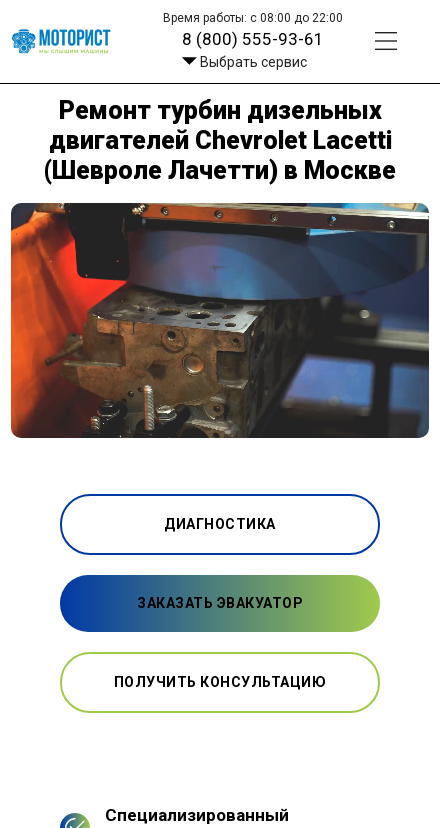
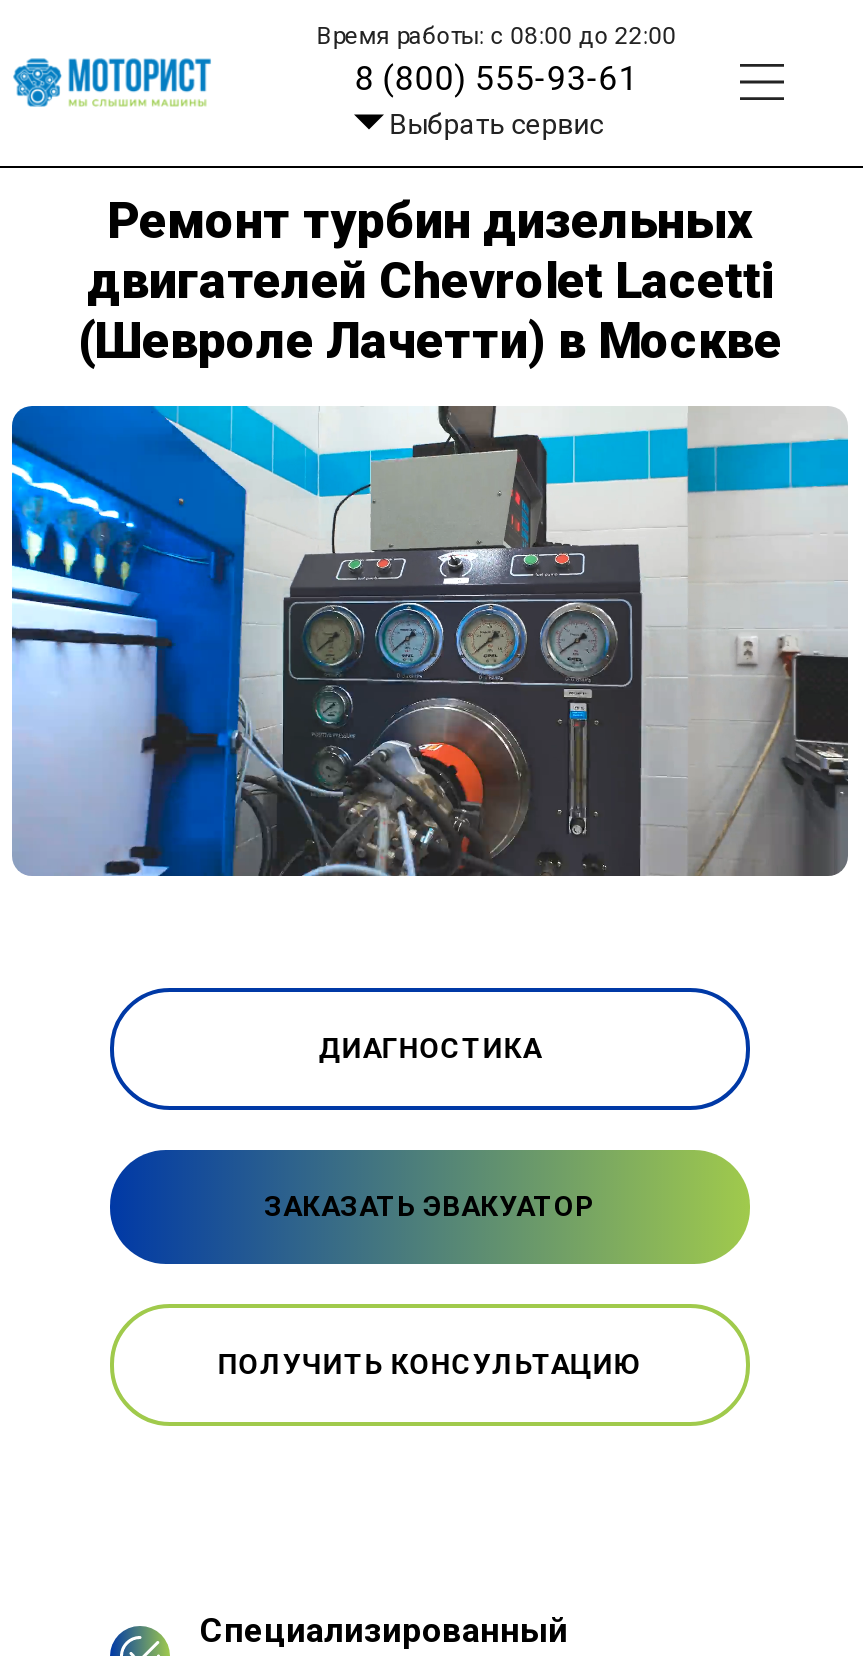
- [image]
+ [image]
